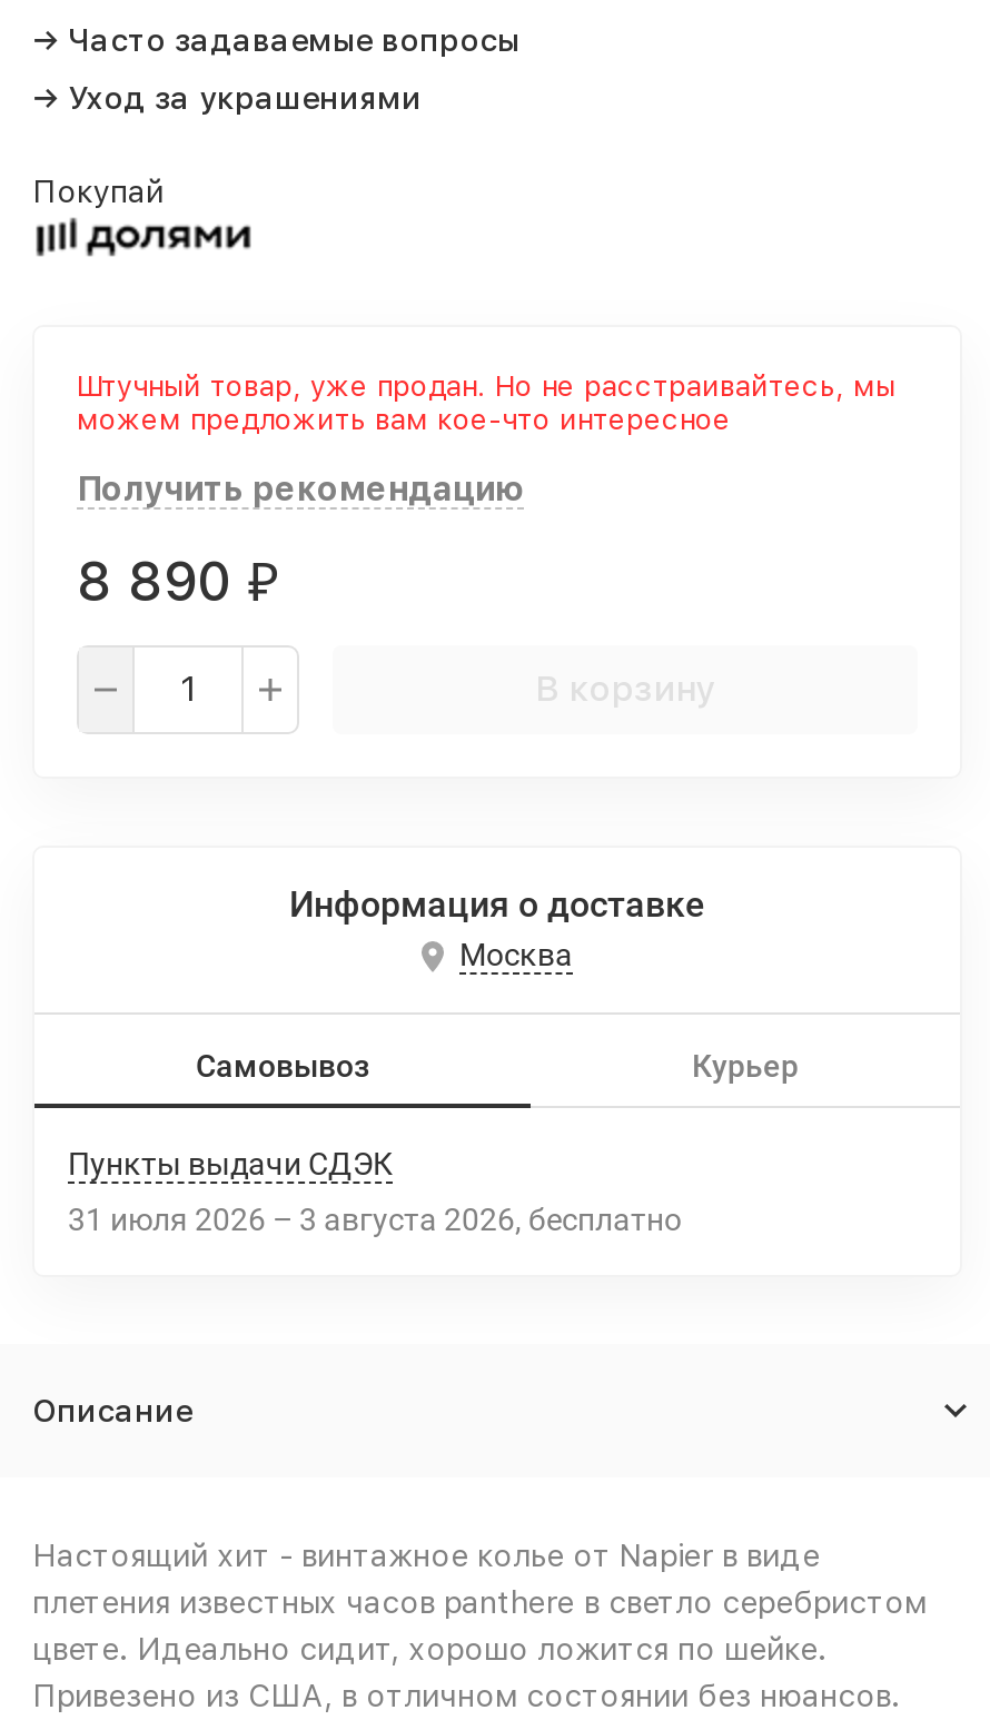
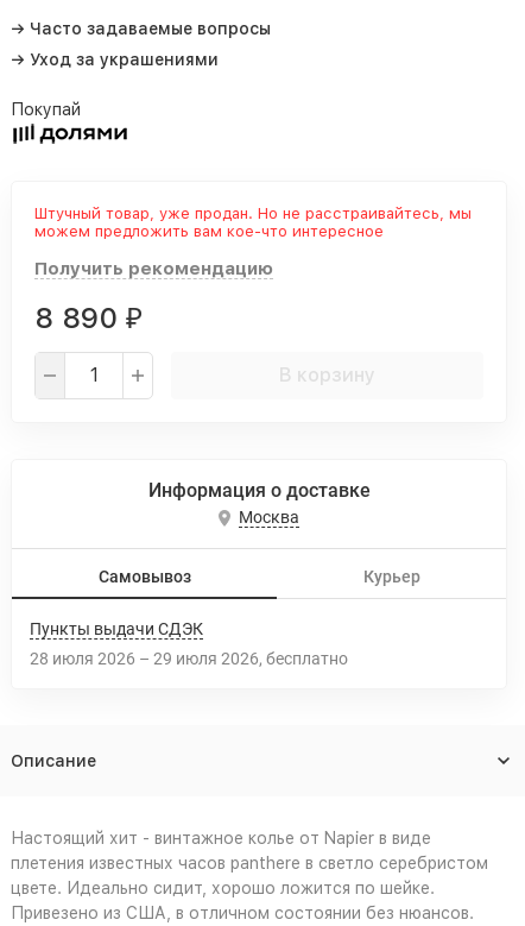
- 31 июля 2026 – 3 августа 2026 Бесплатно
+ 28 июля 2026 – 29 июля 2026 Бесплатно
